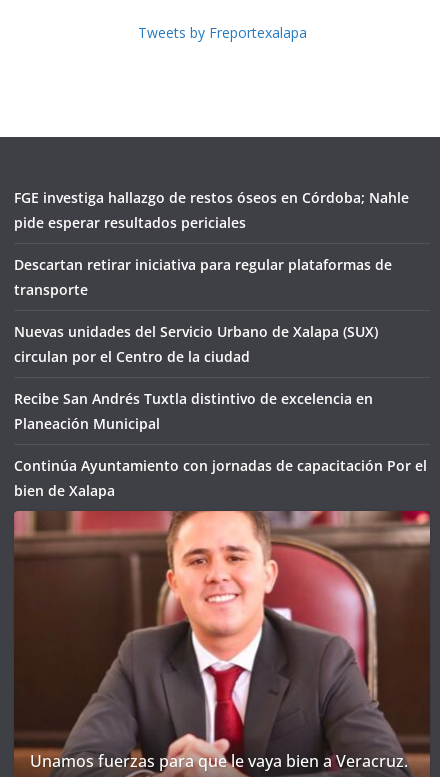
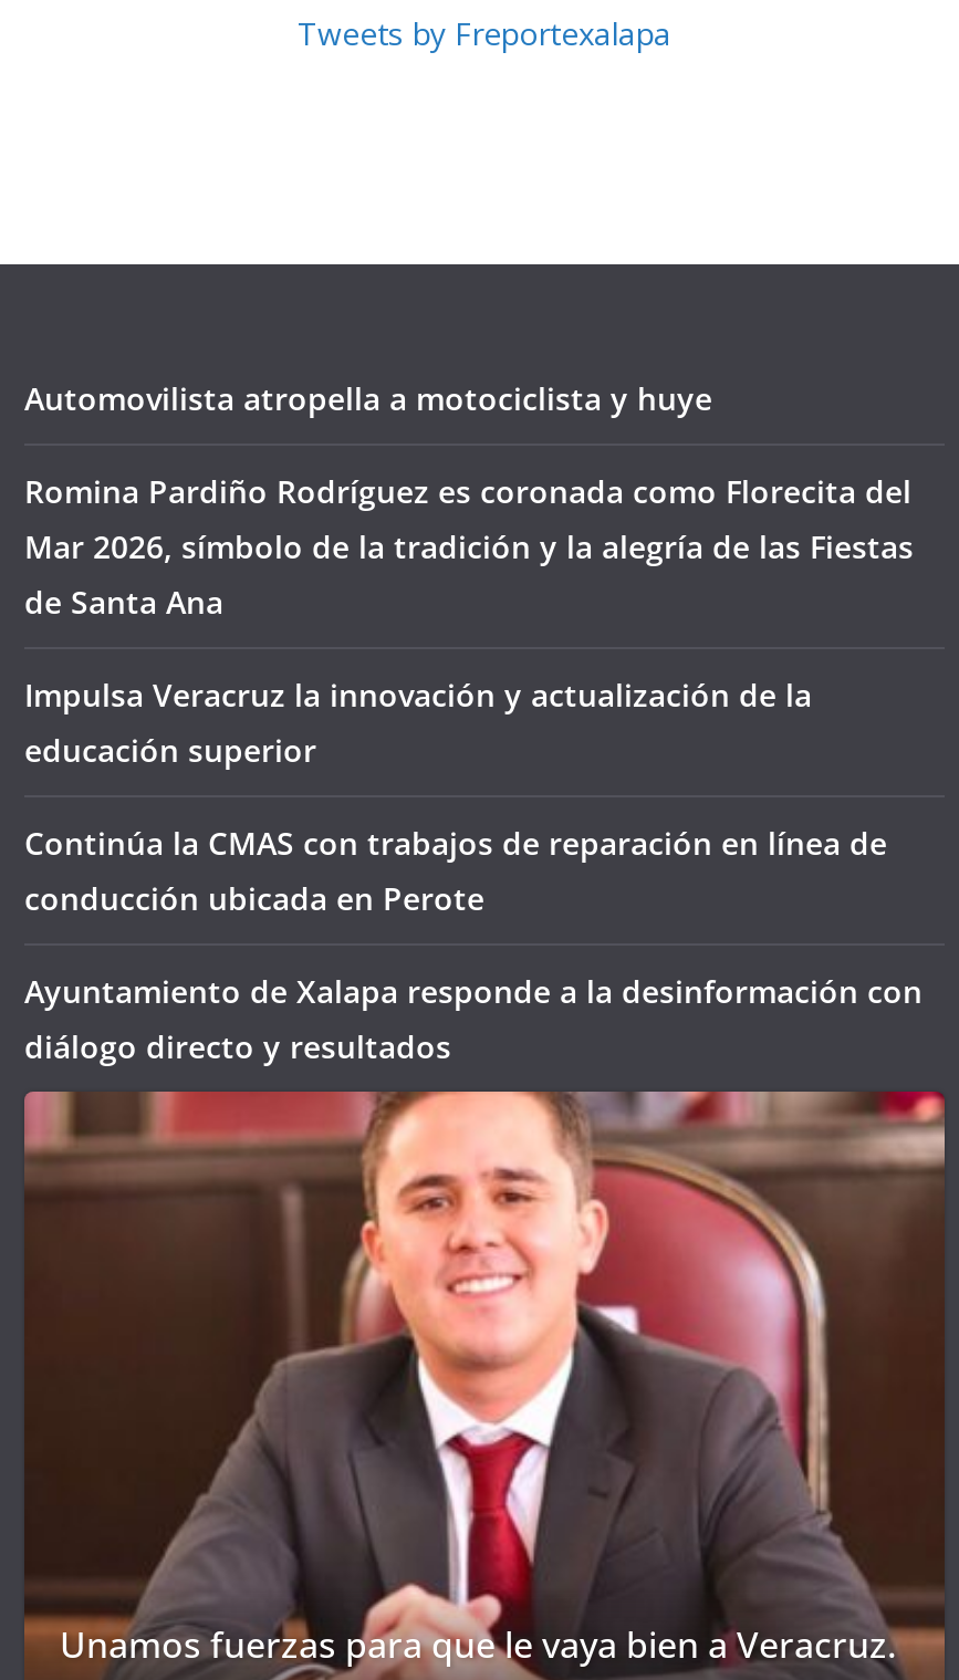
- FGE investiga hallazgo de restos óseos en Córdoba; Nahle
- pide esperar resultados periciales
+ Automovilista atropella a motociclista y huye

- Descartan retirar iniciativa para regular plataformas de
- transporte
+ Romina Pardiño Rodríguez es coronada como Florecita del
+ Mar 2026, símbolo de la tradición y la alegría de las Fiestas
+ de Santa Ana

- Nuevas unidades del Servicio Urbano de Xalapa (SUX)
- circulan por el Centro de la ciudad
+ Impulsa Veracruz la innovación y actualización de la
+ educación superior

- Recibe San Andrés Tuxtla distintivo de excelencia en
- Planeación Municipal
+ Continúa la CMAS con trabajos de reparación en línea de
+ conducción ubicada en Perote

- Continúa Ayuntamiento con jornadas de capacitación Por el
- bien de Xalapa
+ Ayuntamiento de Xalapa responde a la desinformación con
+ diálogo directo y resultados
